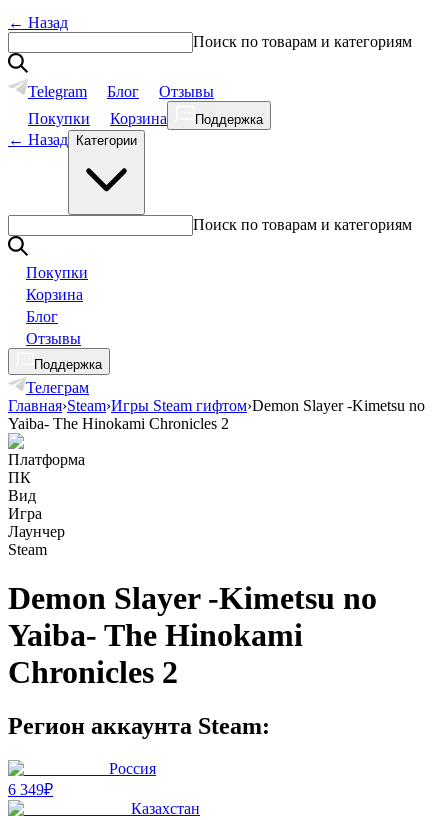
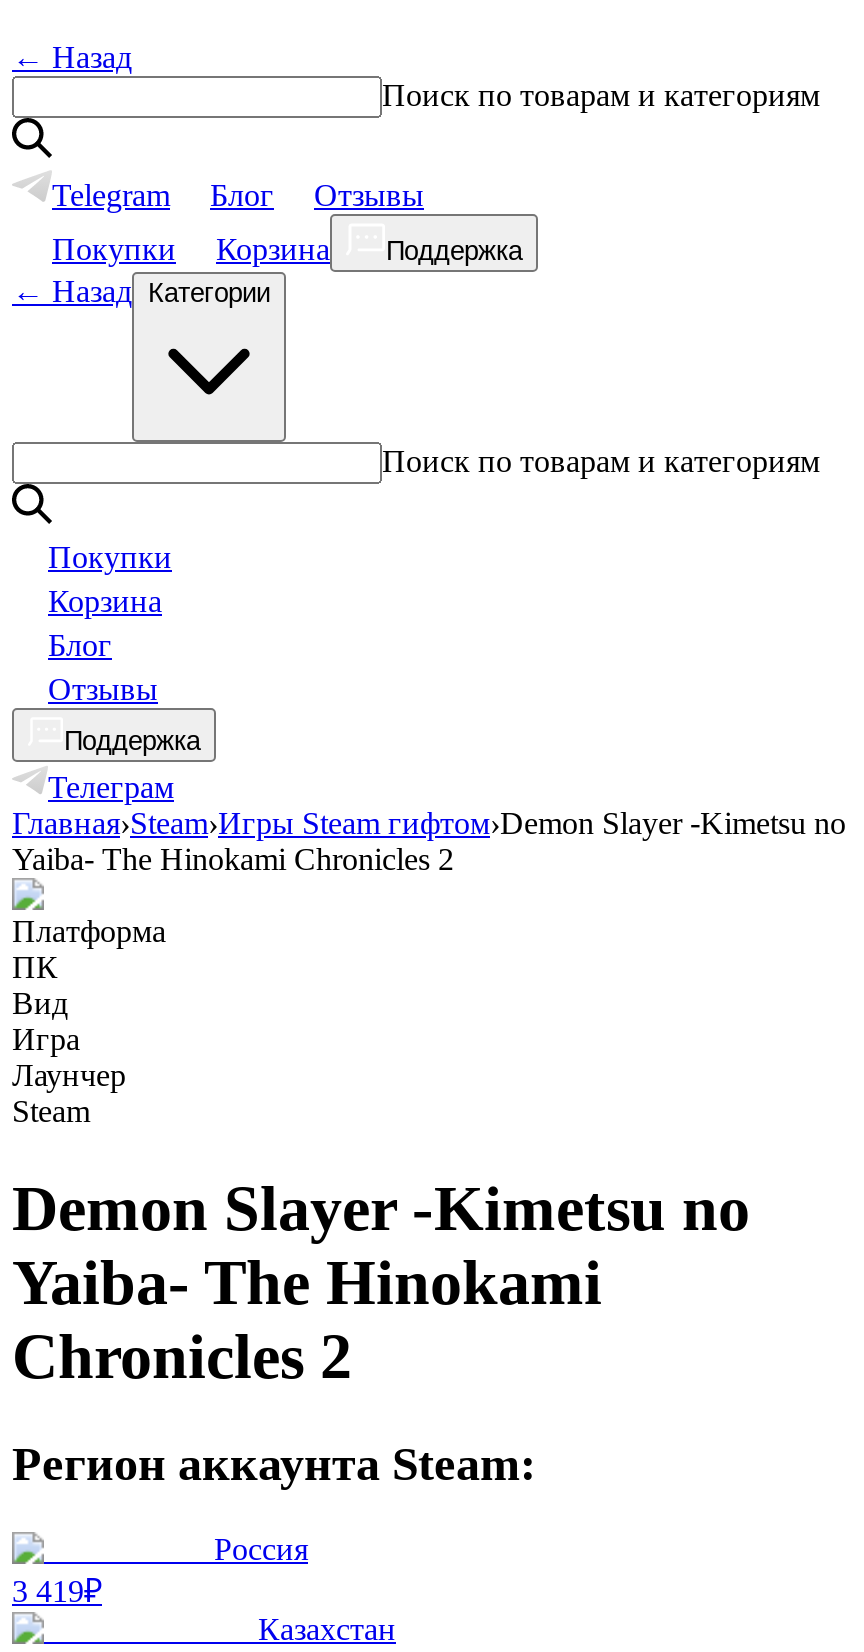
- 6 349₽
+ 3 419₽
